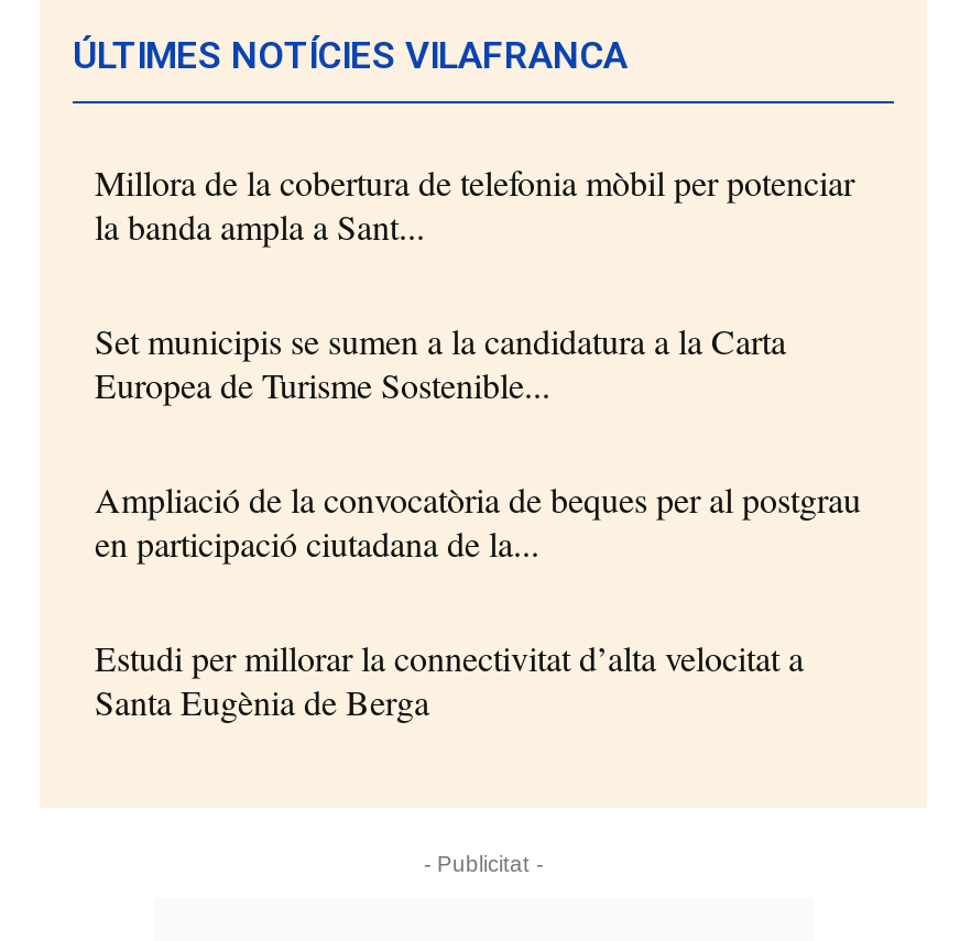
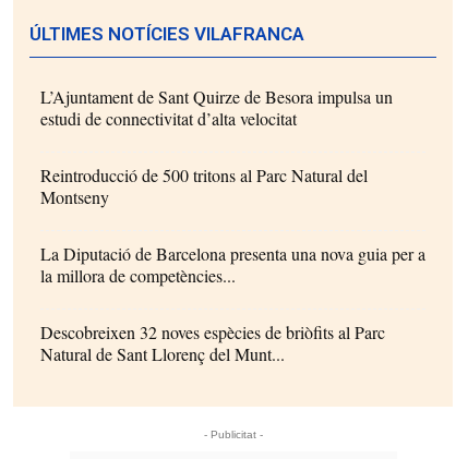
- Millora de la cobertura de telefonia mòbil per potenciar
- la banda ampla a Sant...
+ L’Ajuntament de Sant Quirze de Besora impulsa un
+ estudi de connectivitat d’alta velocitat

- Set municipis se sumen a la candidatura a la Carta
- Europea de Turisme Sostenible...
+ Reintroducció de 500 tritons al Parc Natural del
+ Montseny

- Ampliació de la convocatòria de beques per al postgrau
- en participació ciutadana de la...
+ La Diputació de Barcelona presenta una nova guia per a
+ la millora de competències...

- Estudi per millorar la connectivitat d’alta velocitat a
- Santa Eugènia de Berga
+ Descobreixen 32 noves espècies de briòfits al Parc
+ Natural de Sant Llorenç del Munt...
